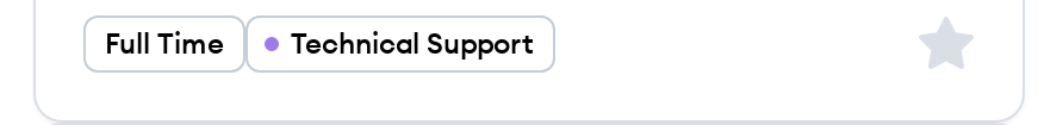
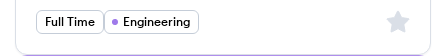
- Technical Support
+ Engineering
